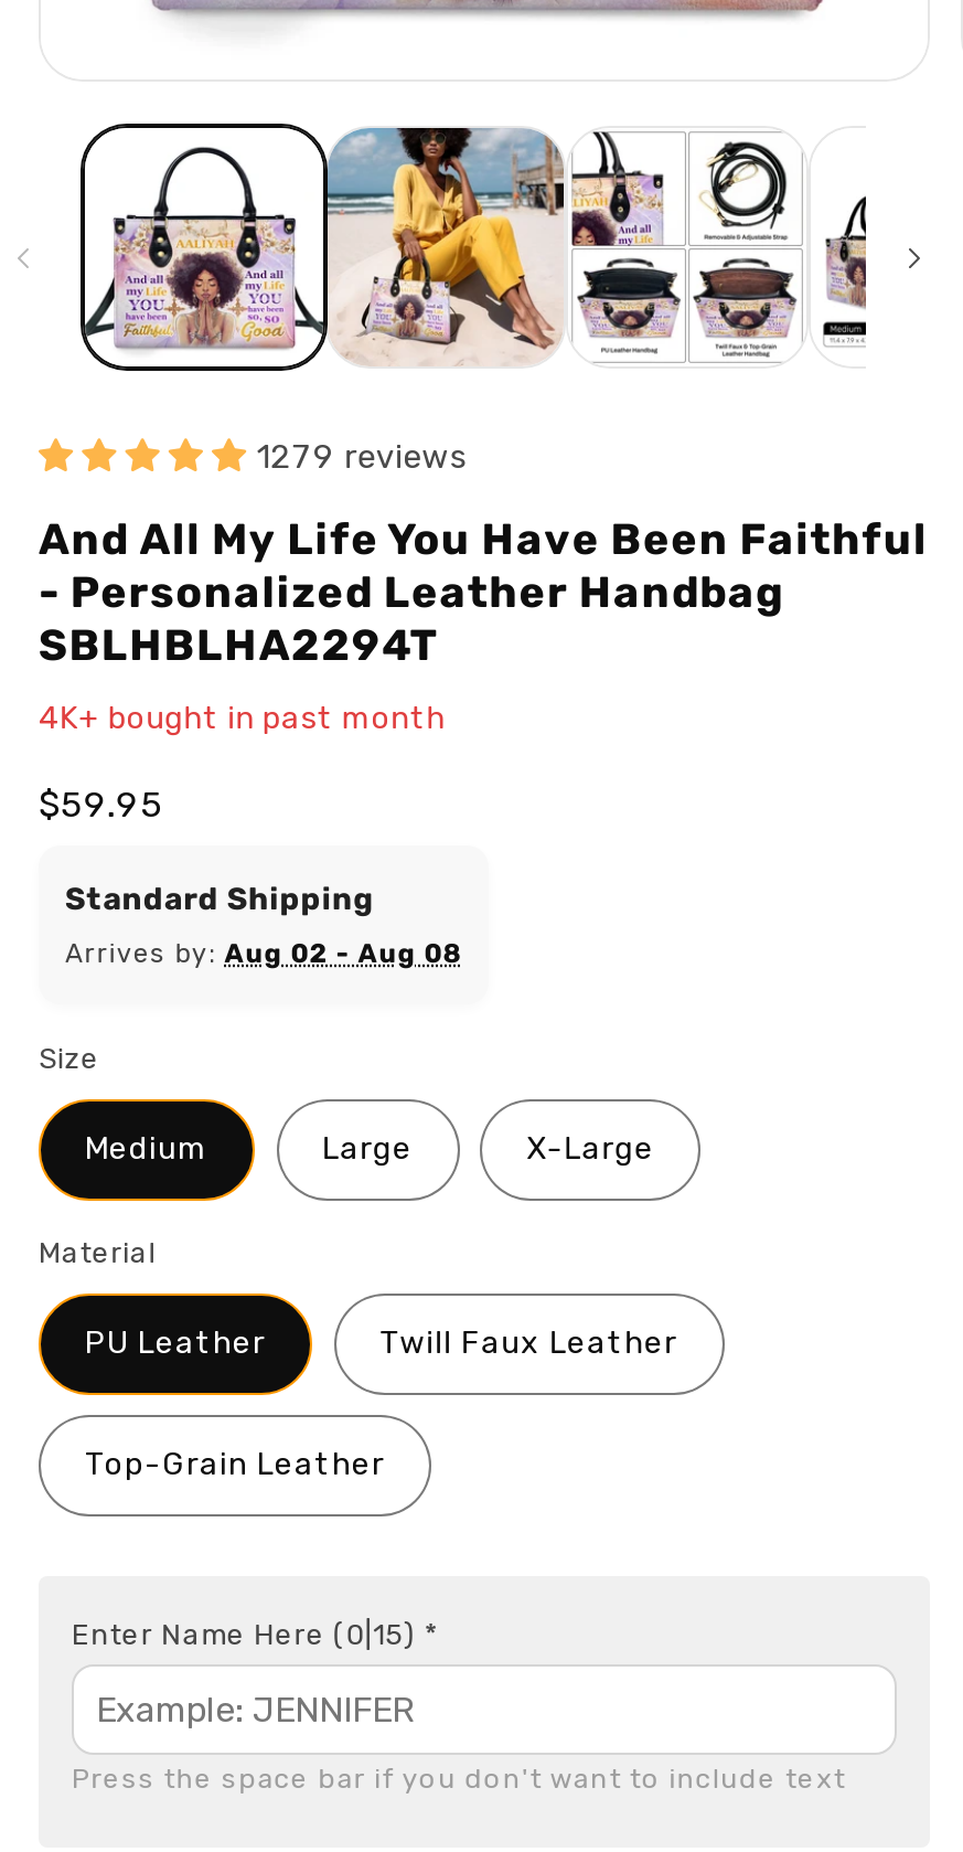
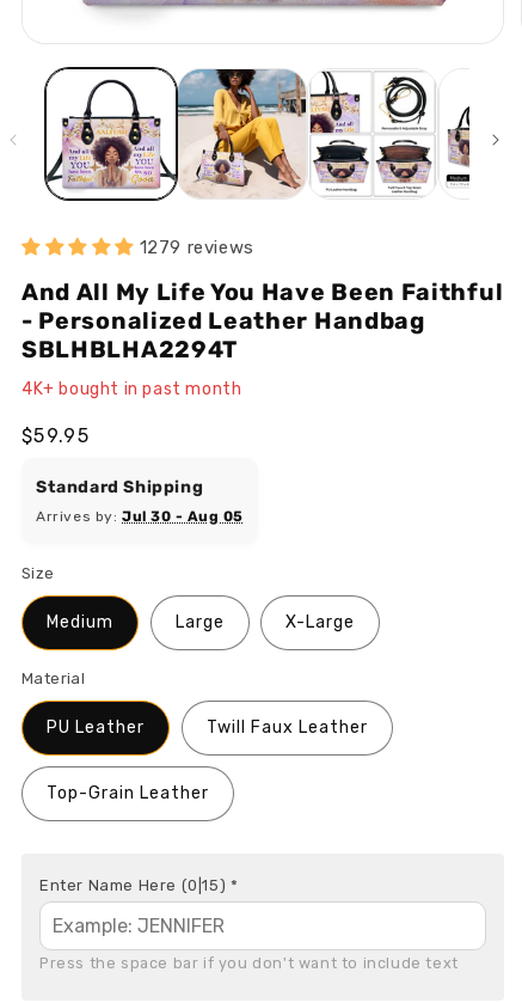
- Arrives by: Aug 02 - Aug 08
+ Arrives by: Jul 30 - Aug 05
